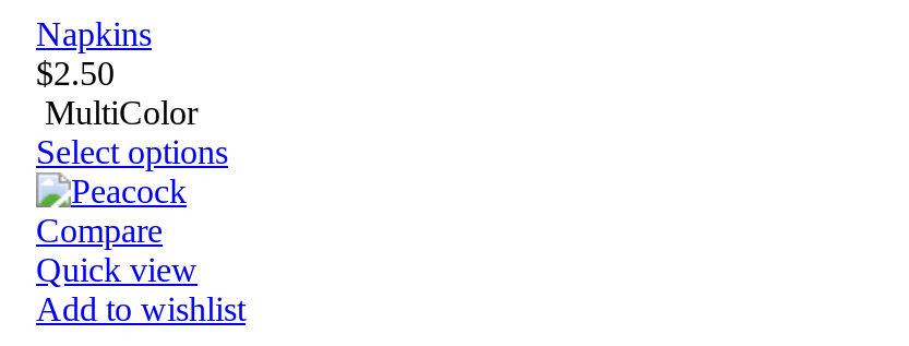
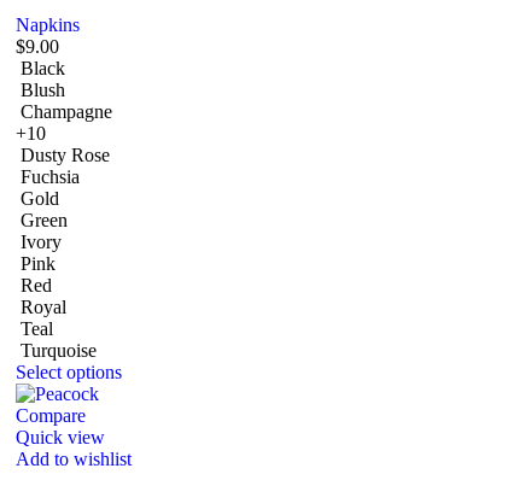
- $2.50
- MultiColor
+ $9.00
+ Black
+ Blush
+ Champagne
+ +10
+ Dusty Rose
+ Fuchsia
+ Gold
+ Green
+ Ivory
+ Pink
+ Red
+ Royal
+ Teal
+ Turquoise
